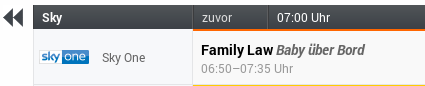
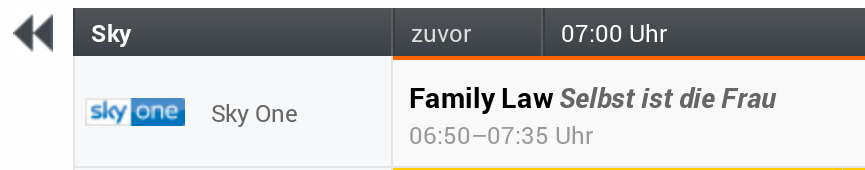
- Family Law Baby über Bord
+ Family Law Selbst ist die Frau
